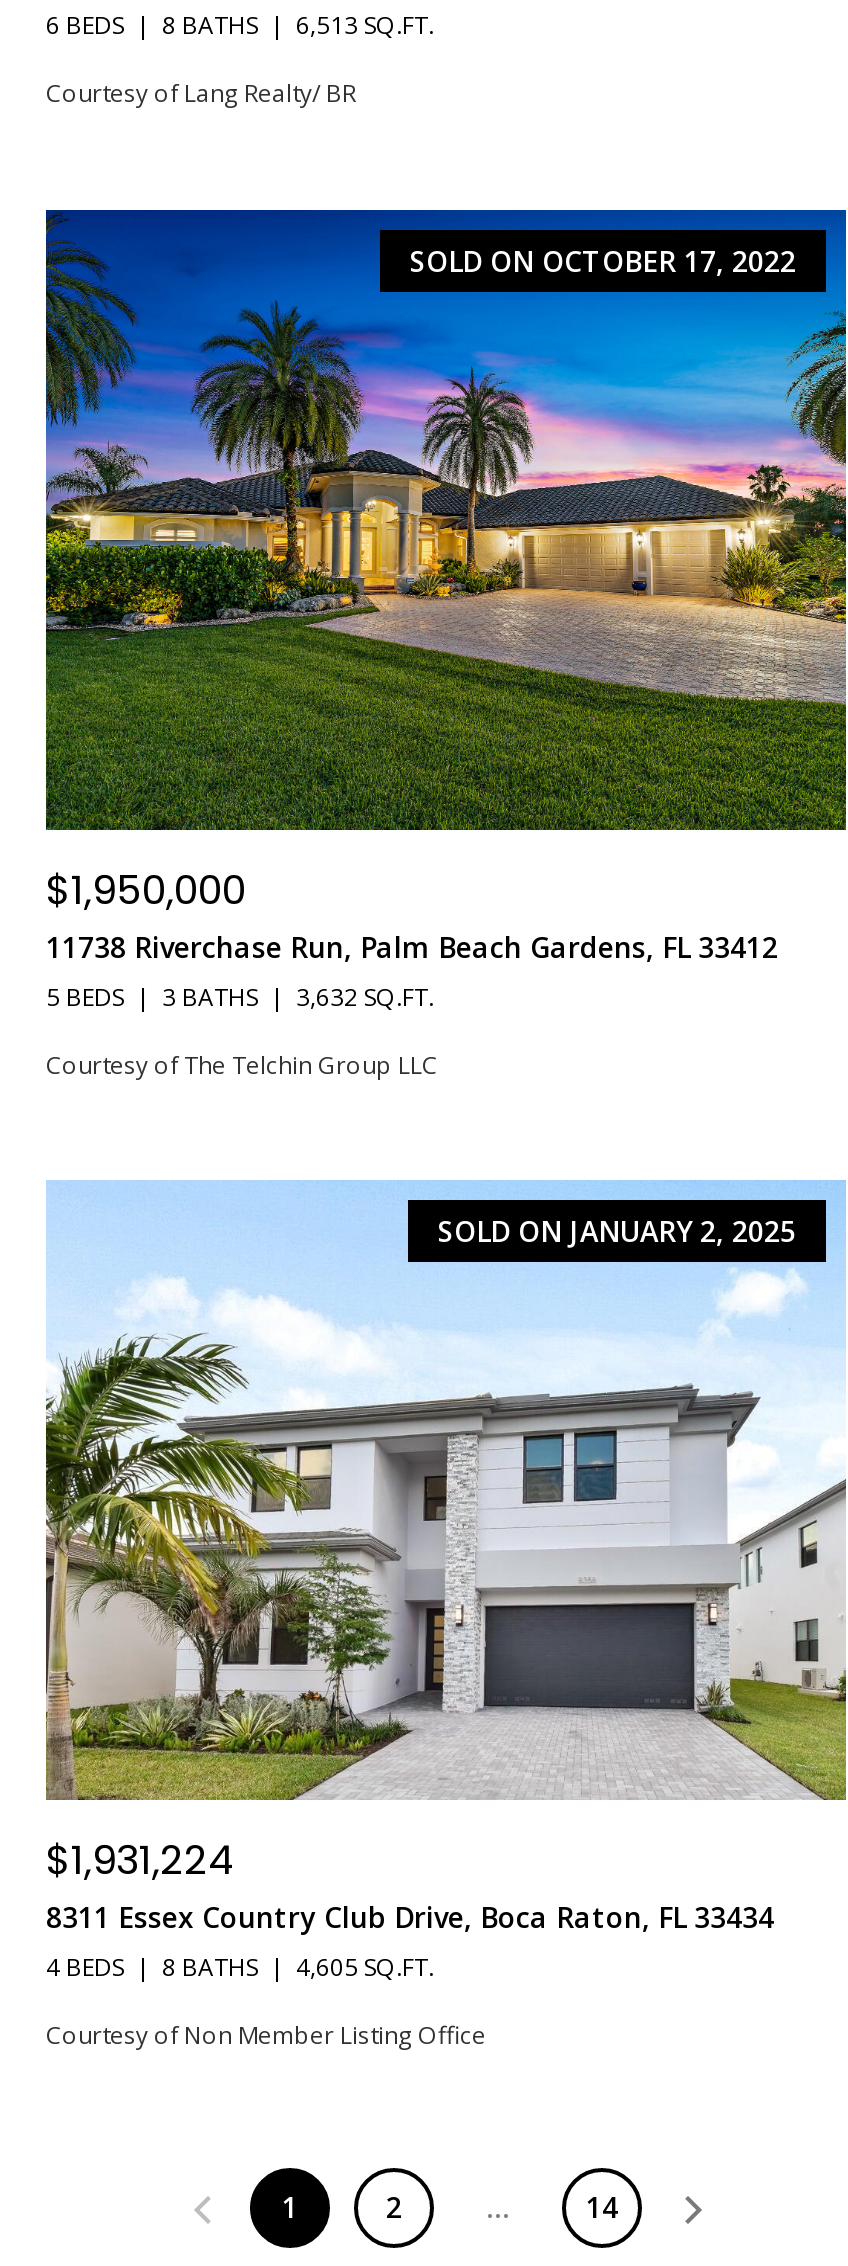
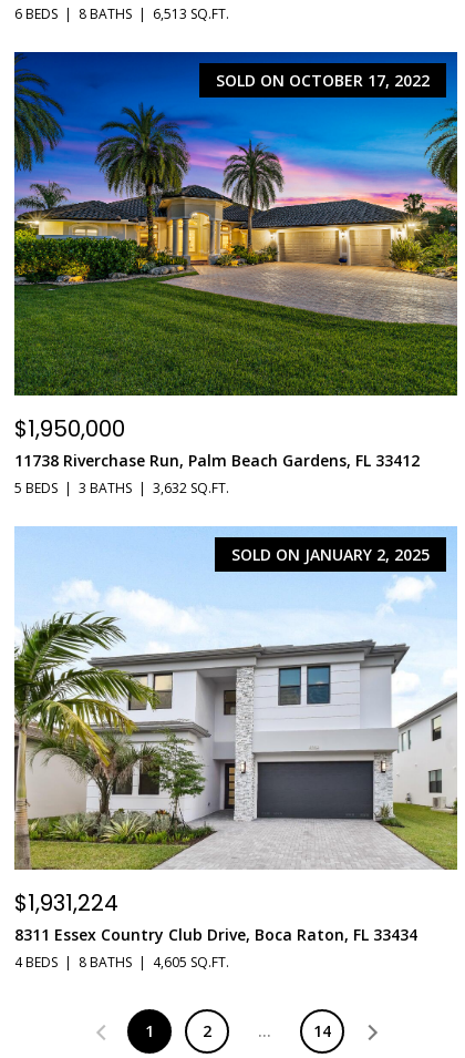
- Courtesy of Lang Realty/ BR

- Courtesy of The Telchin Group LLC

- Courtesy of Non Member Listing Office
